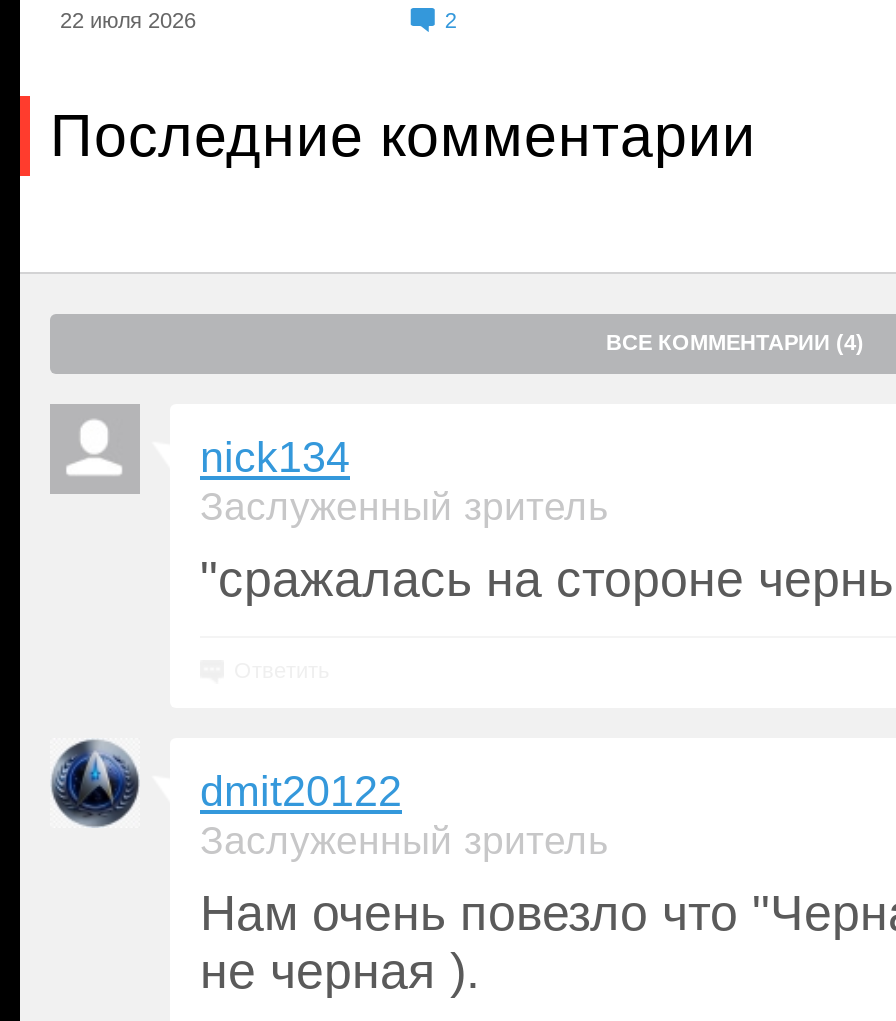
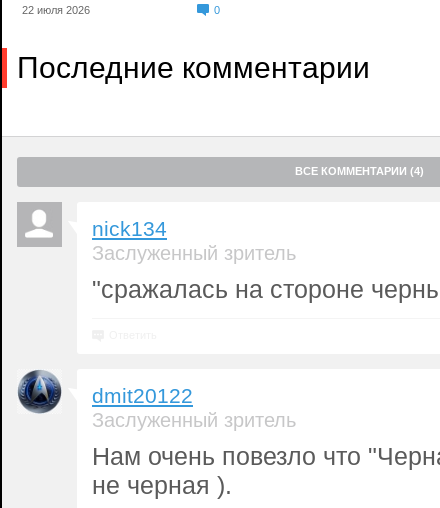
- 2
+ 0
